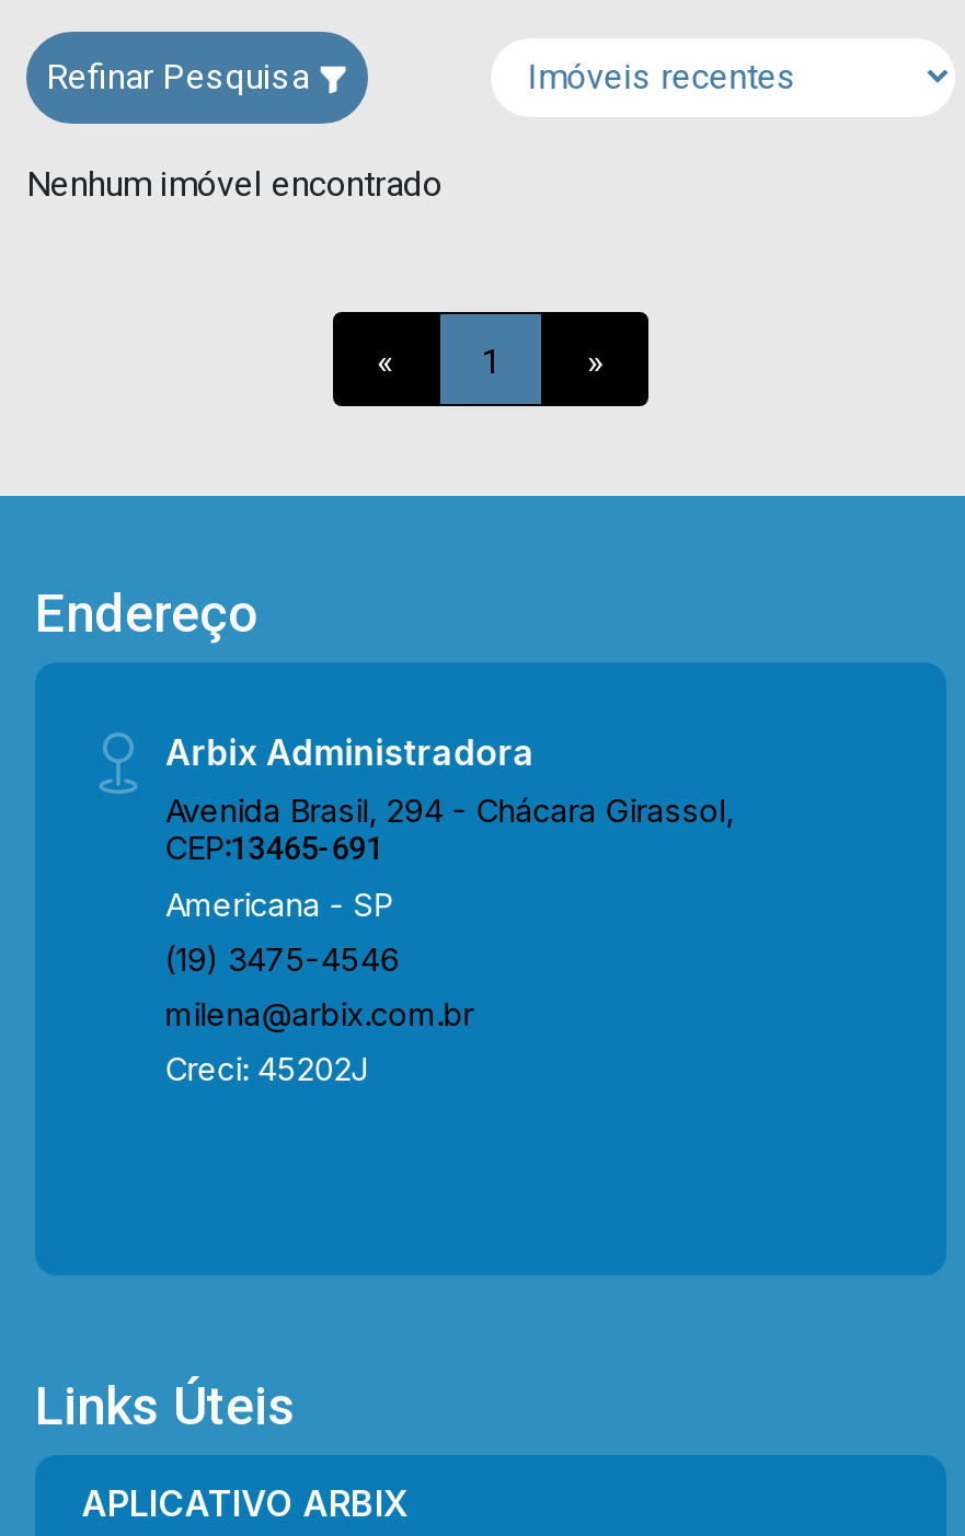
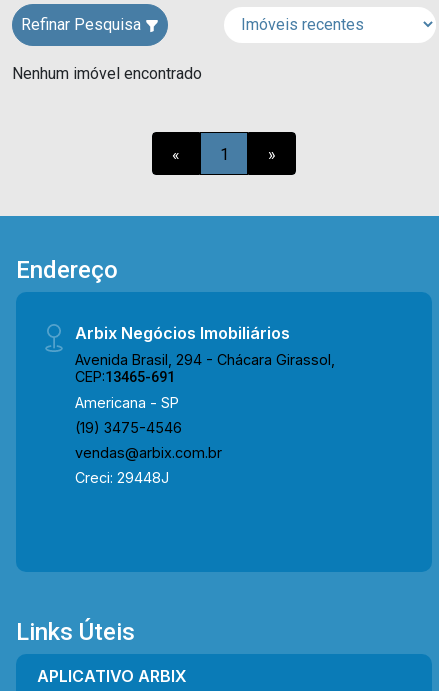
- Arbix Administradora
+ Arbix Negócios Imobiliários

- milena@arbix.com.br
+ vendas@arbix.com.br

- Creci: 45202J
+ Creci: 29448J
